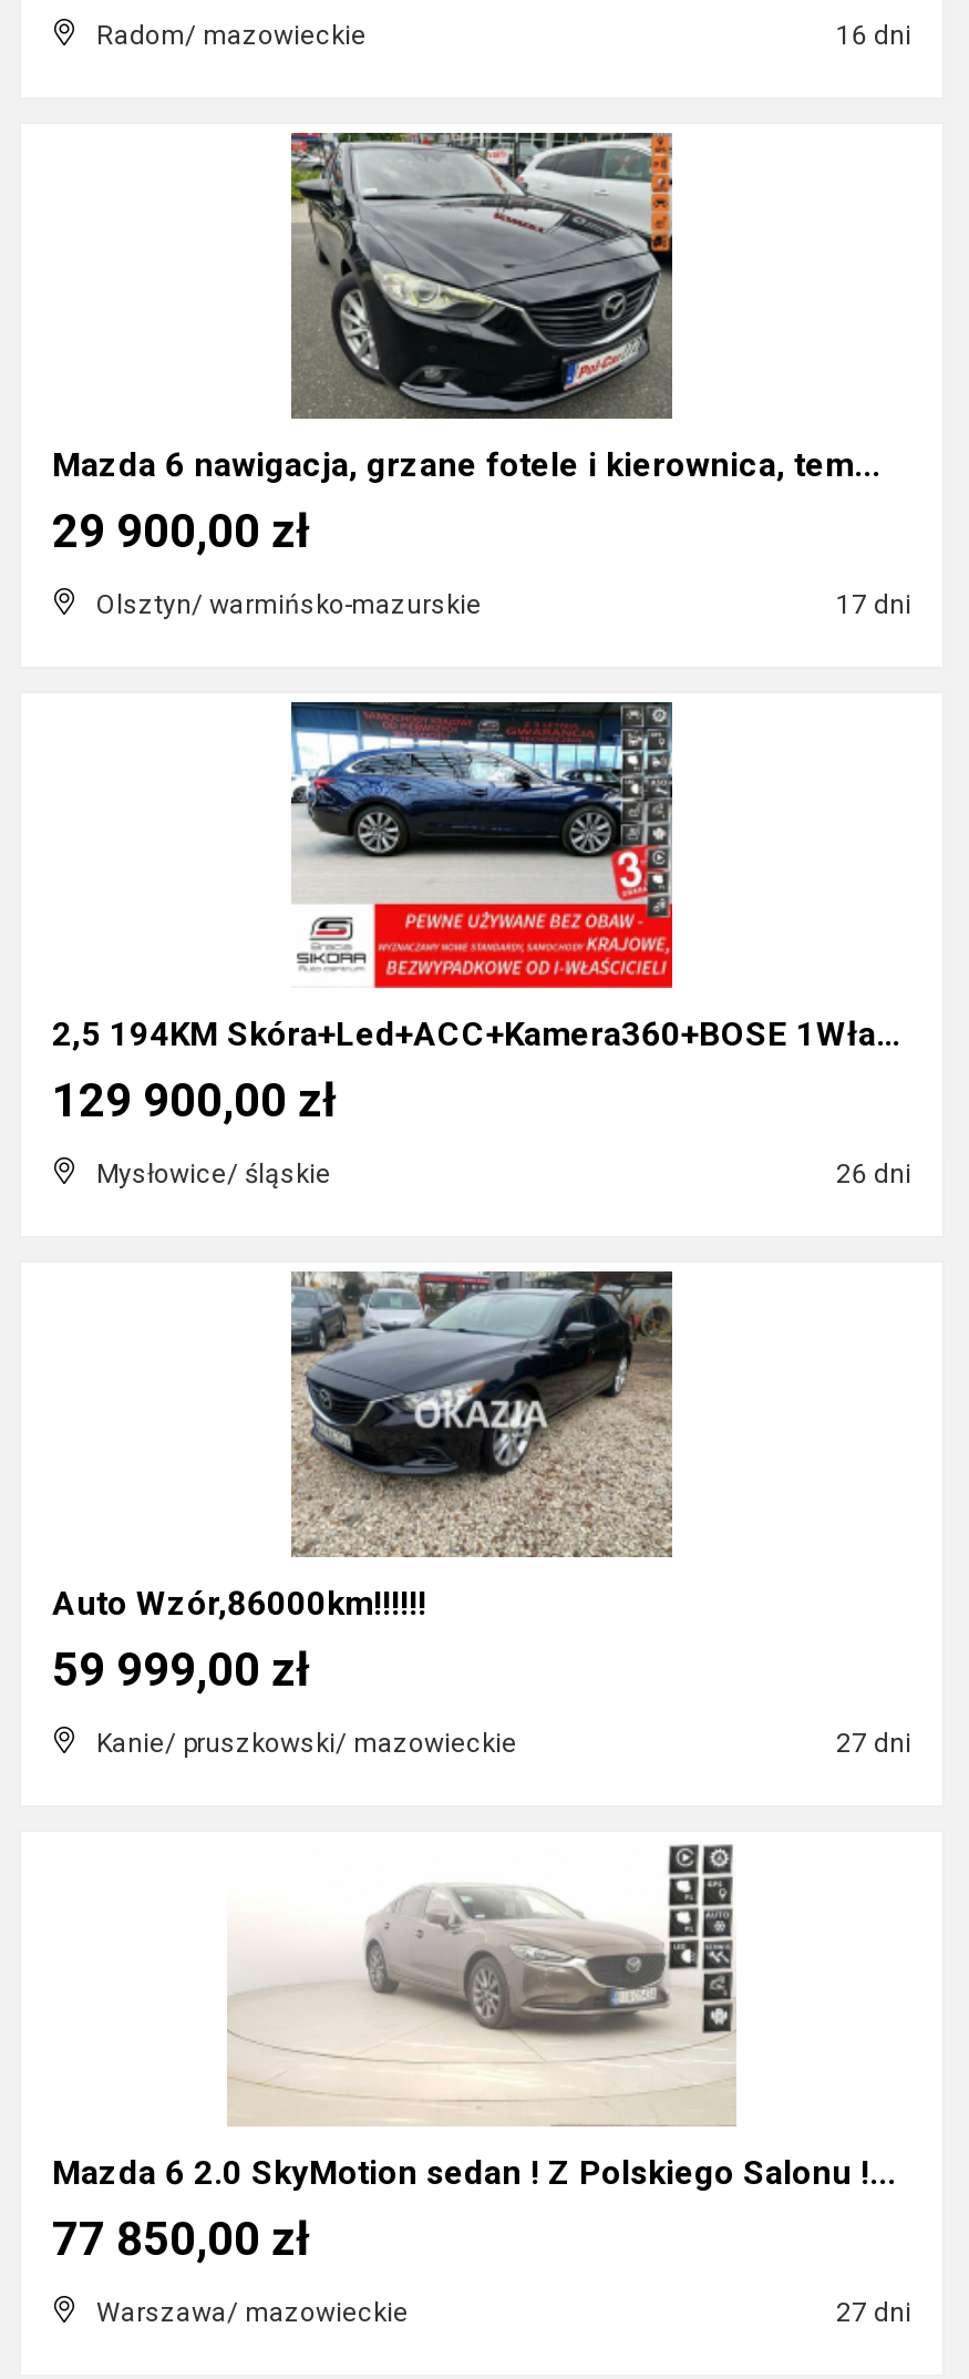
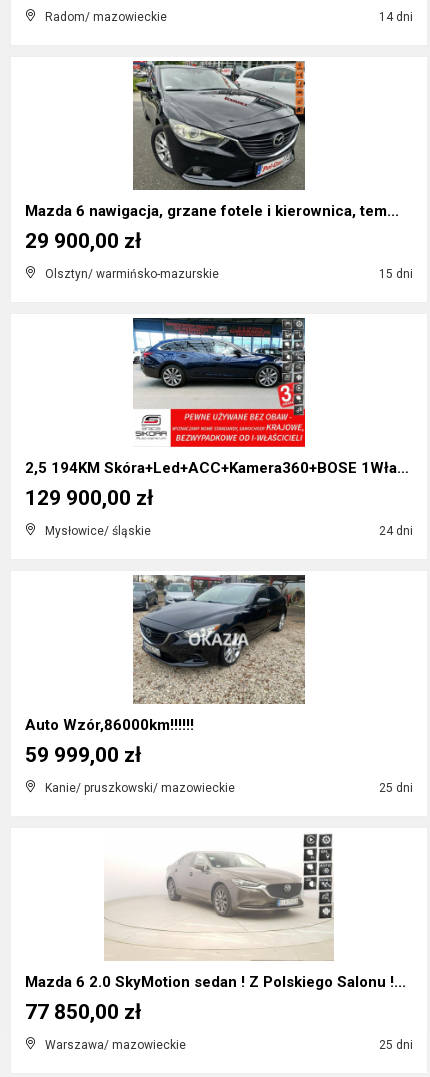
- 16 dni
+ 14 dni

- 17 dni
+ 15 dni

- 26 dni
+ 24 dni

- 27 dni
+ 25 dni

- 27 dni
+ 25 dni
